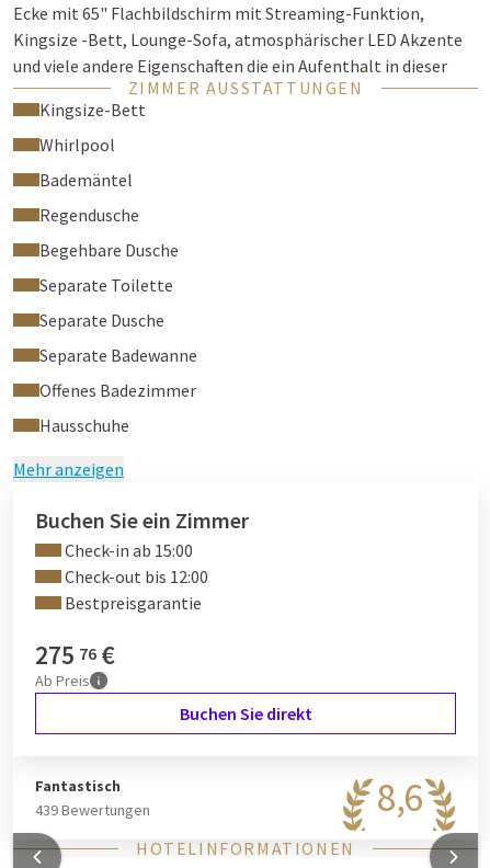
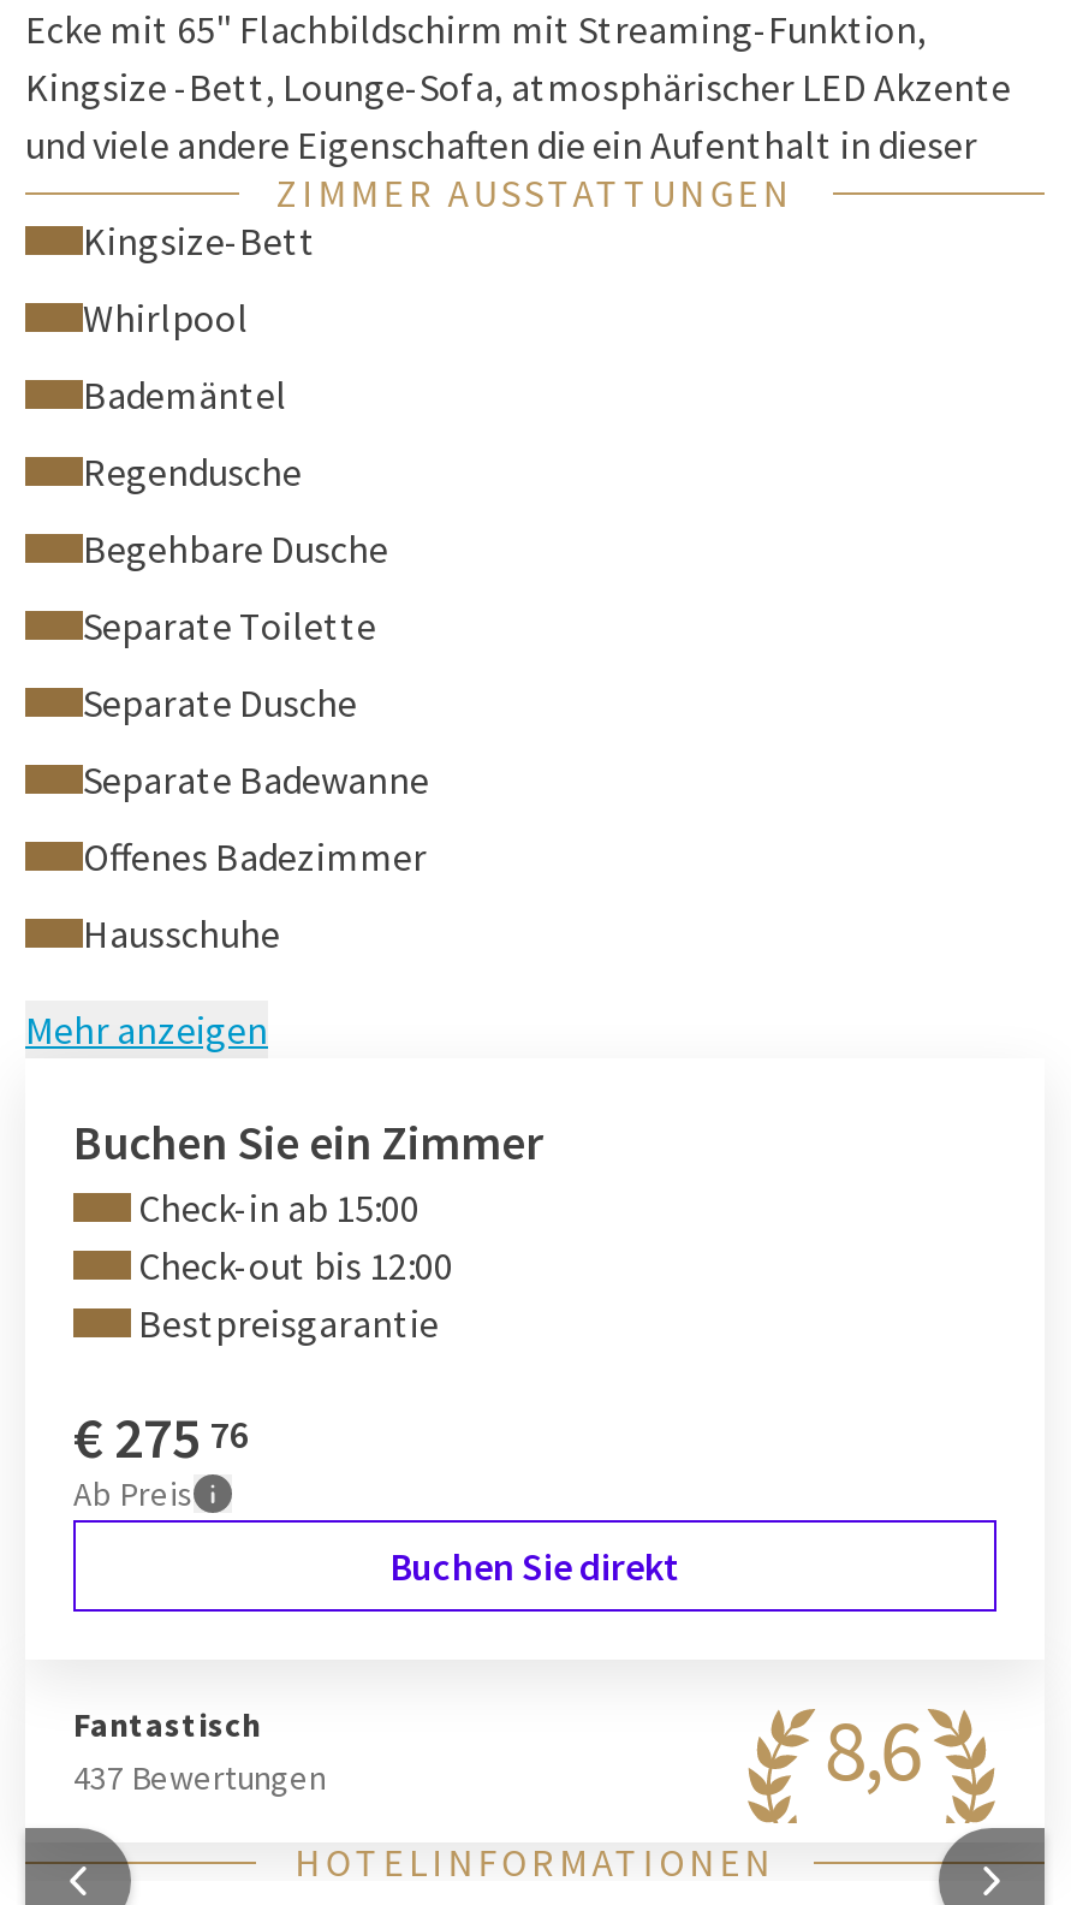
- 275 76 €
+ € 275 76

- 439 Bewertungen
+ 437 Bewertungen
